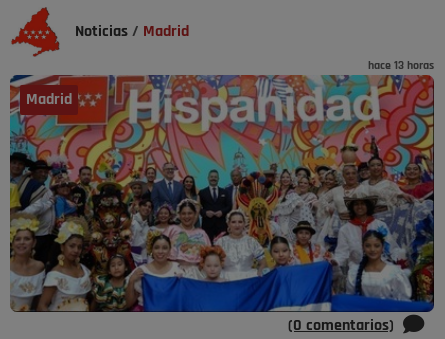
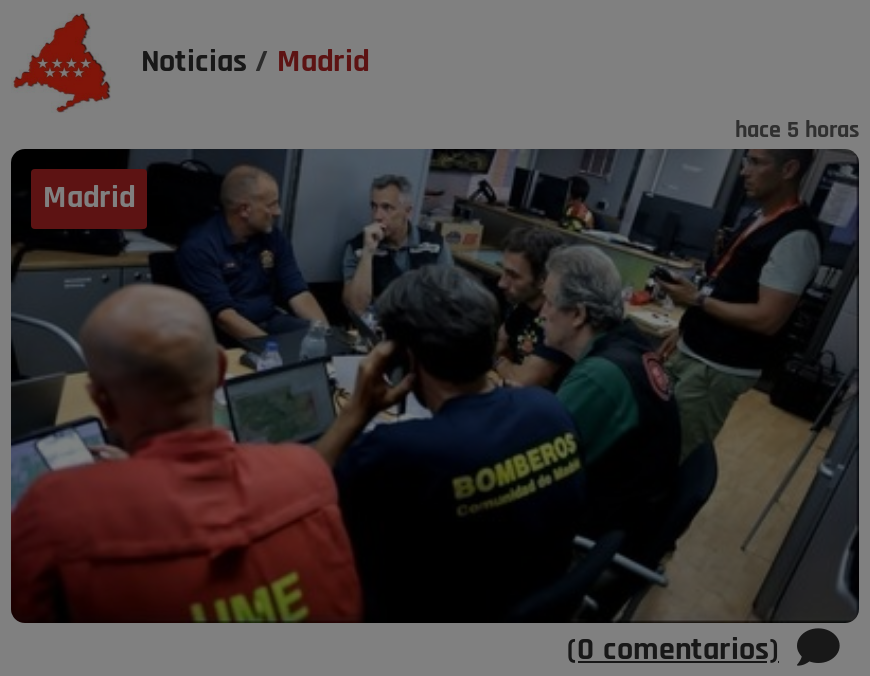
- hace 13 horas
+ hace 5 horas

- [image]
+ [image]
